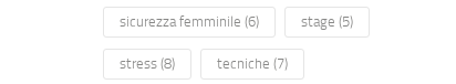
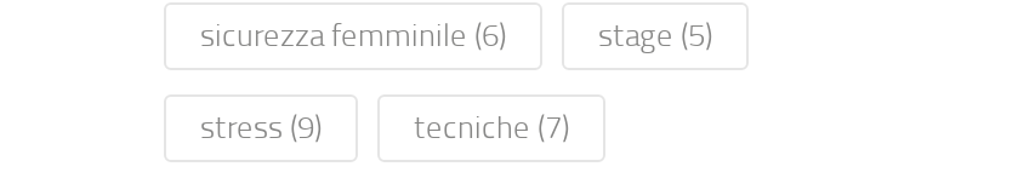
- stress (8)
+ stress (9)
